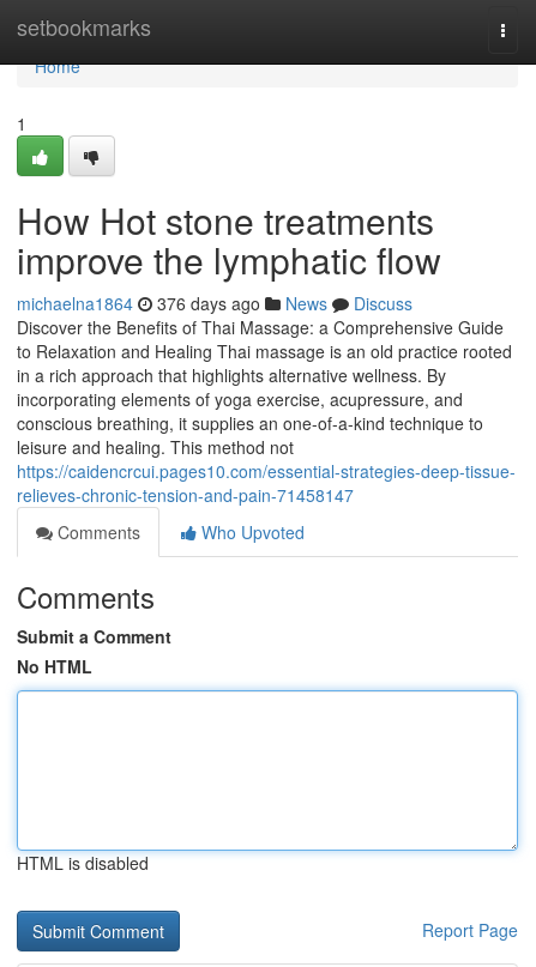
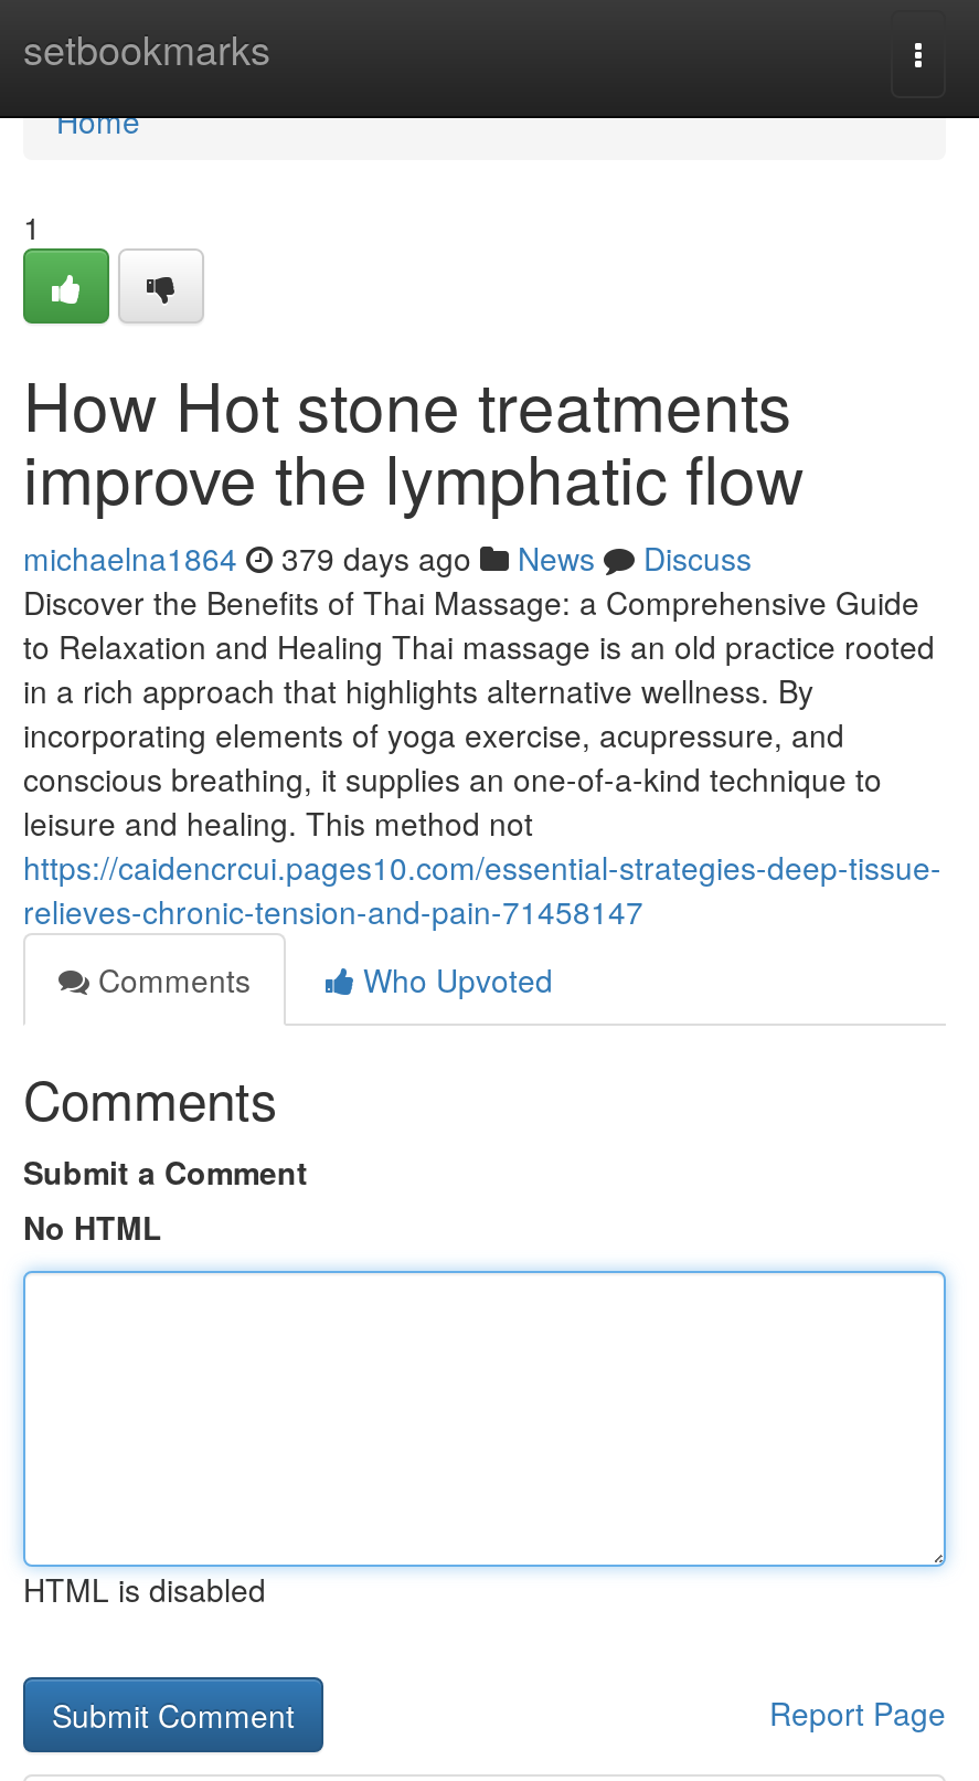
- michaelna1864 376 days ago News Discuss
+ michaelna1864 379 days ago News Discuss
